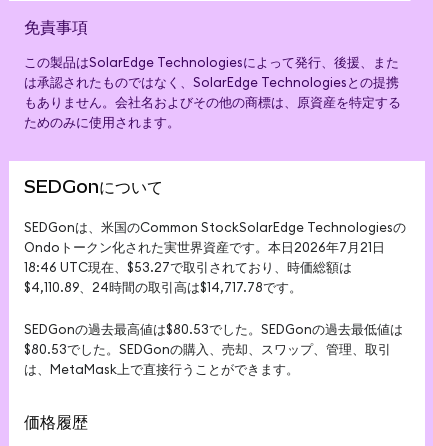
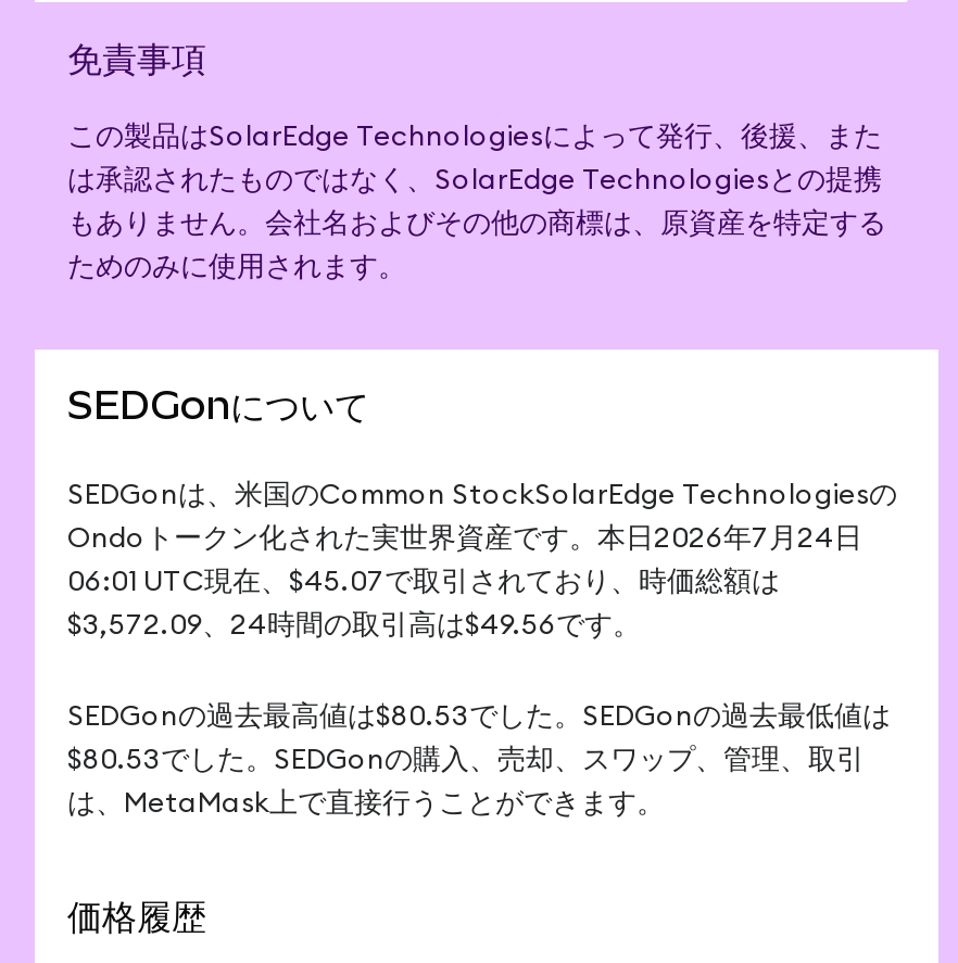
- Ondoトークン化された実世界資産です。本日2026年7月21日
+ Ondoトークン化された実世界資産です。本日2026年7月24日

- 18:46 UTC現在、$53.27で取引されており、時価総額は
+ 06:01 UTC現在、$45.07で取引されており、時価総額は

- $4,110.89、24時間の取引高は$14,717.78です。
+ $3,572.09、24時間の取引高は$49.56です。
